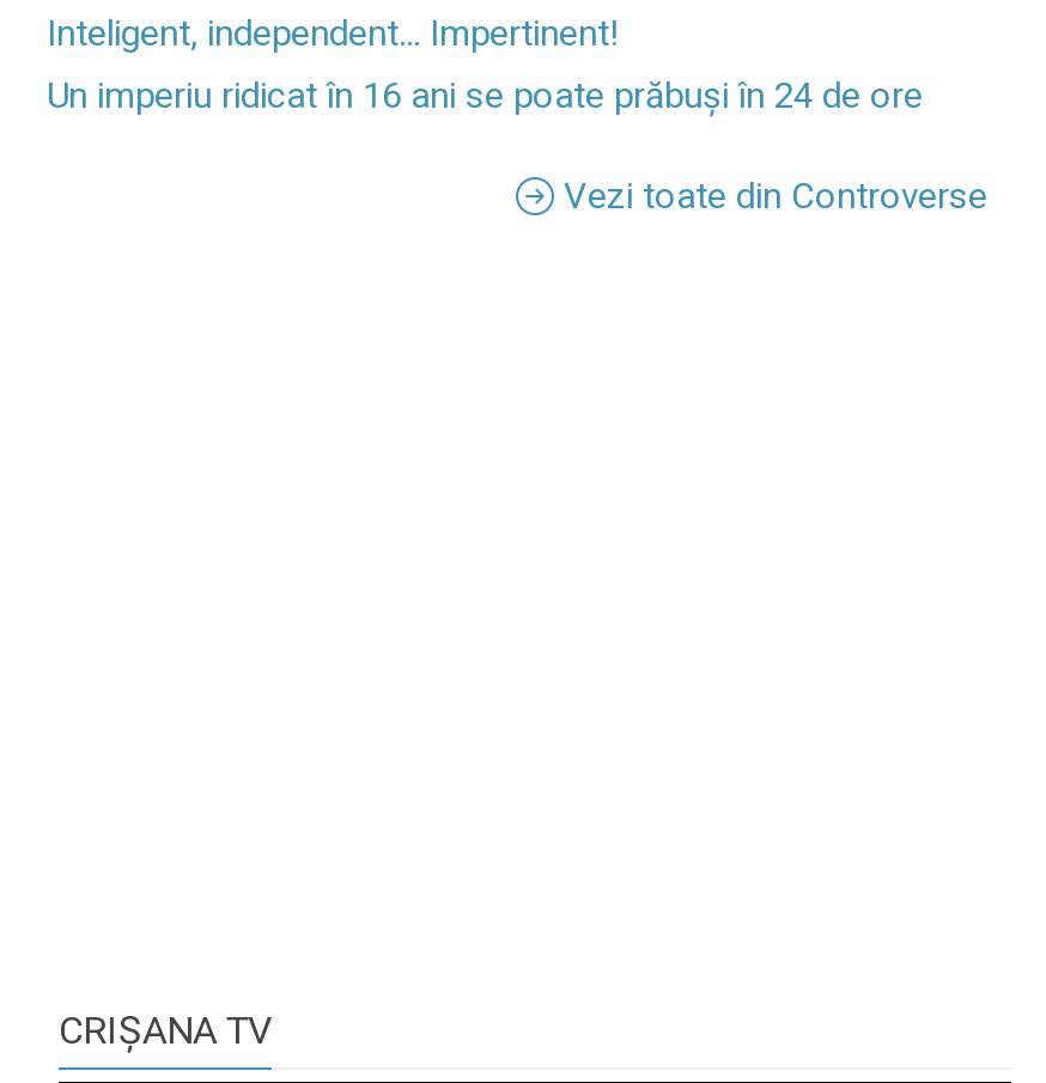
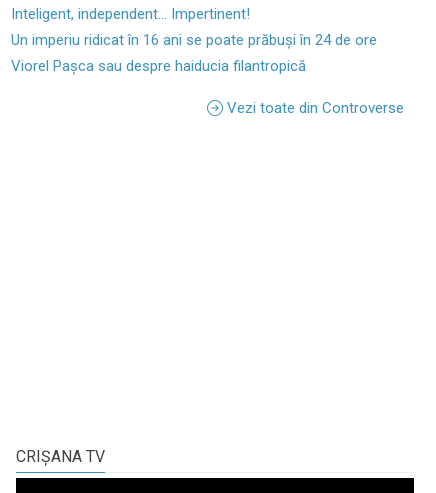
+ Viorel Pașca sau despre haiducia filantropică
